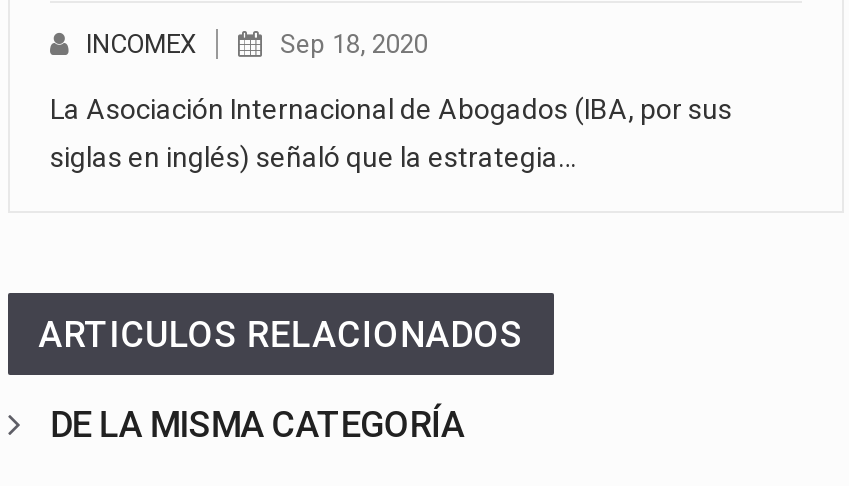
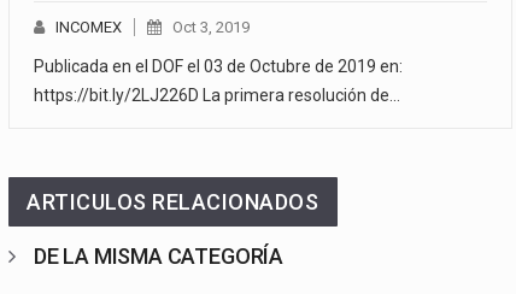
- Sep 18, 2020
+ Oct 3, 2019

- La Asociación Internacional de Abogados (IBA, por sus
+ Publicada en el DOF el 03 de Octubre de 2019 en:

- siglas en inglés) señaló que la estrategia…
+ https://bit.ly/2LJ226D La primera resolución de…
